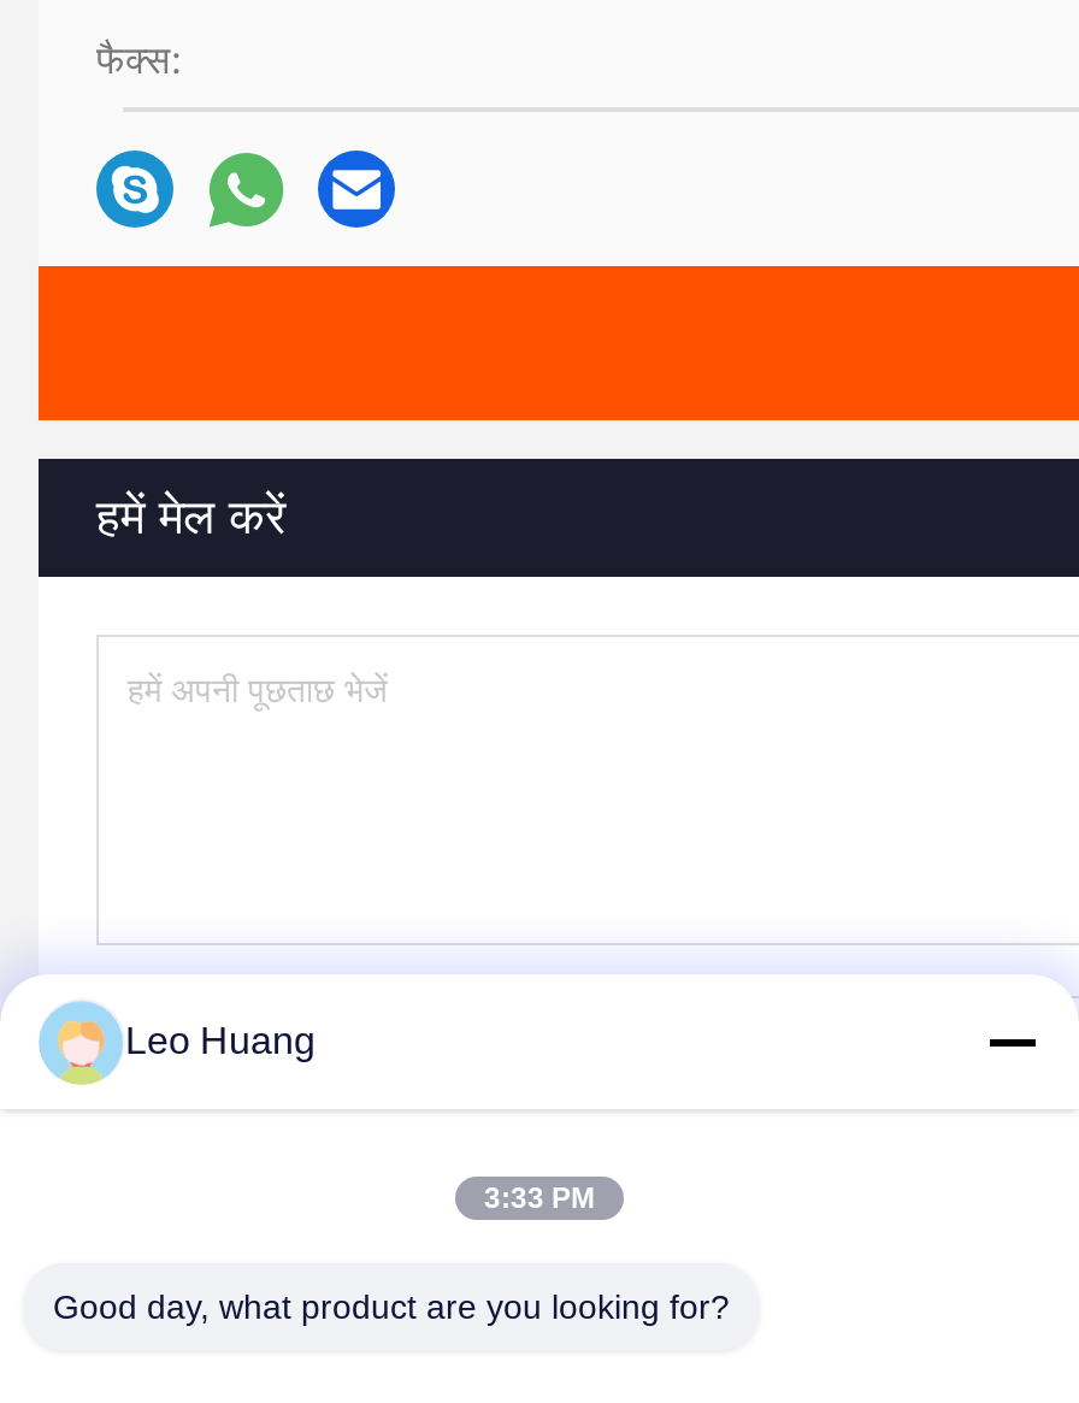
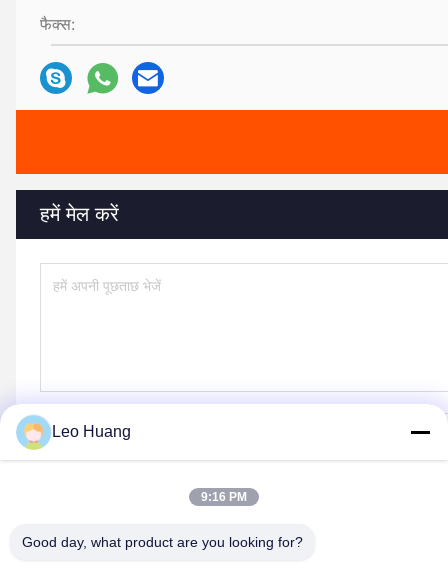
- 3:33 PM
+ 9:16 PM
